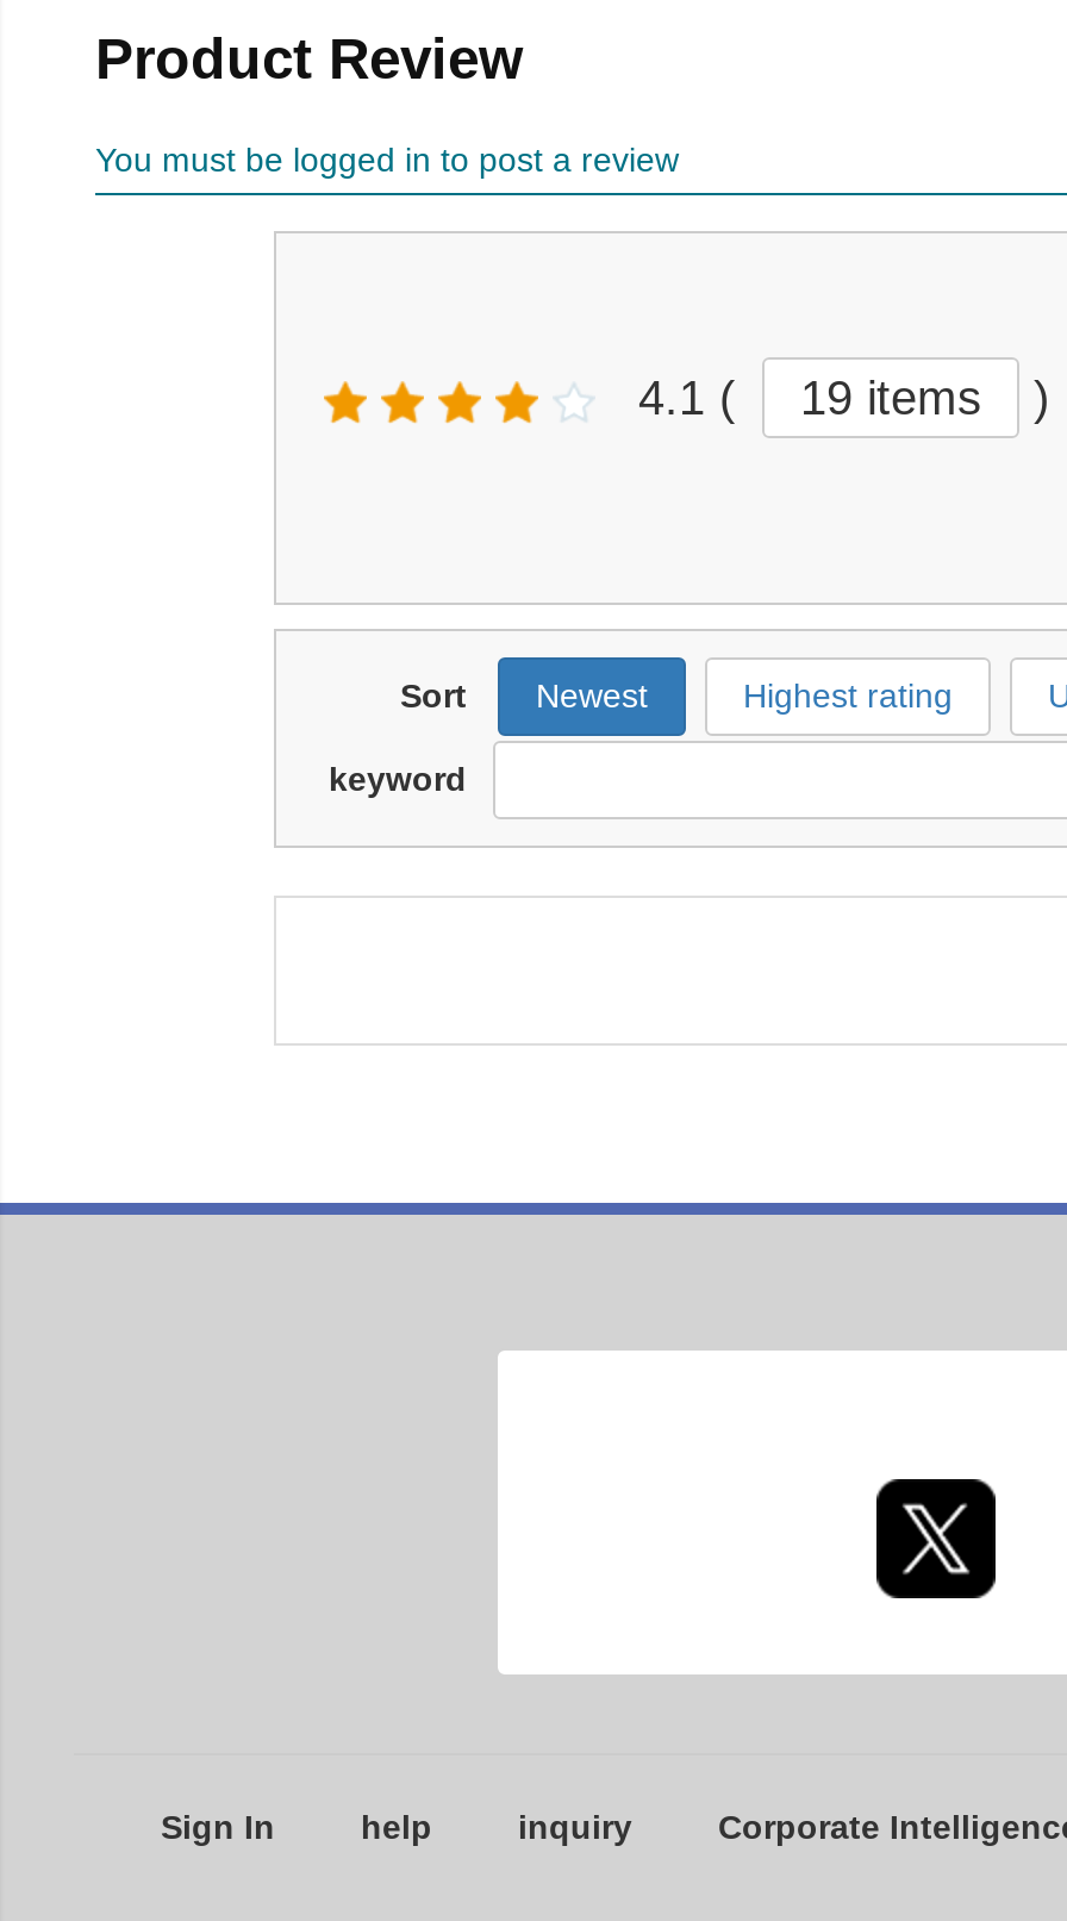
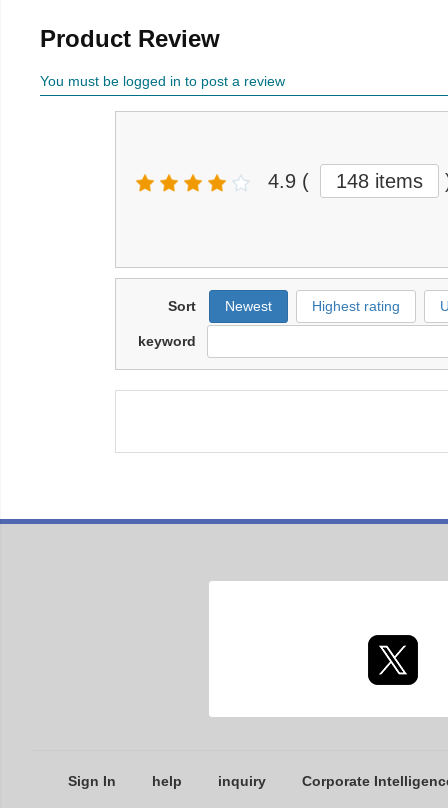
- 4.1 (
+ 4.9 (

- 19 items
+ 148 items
